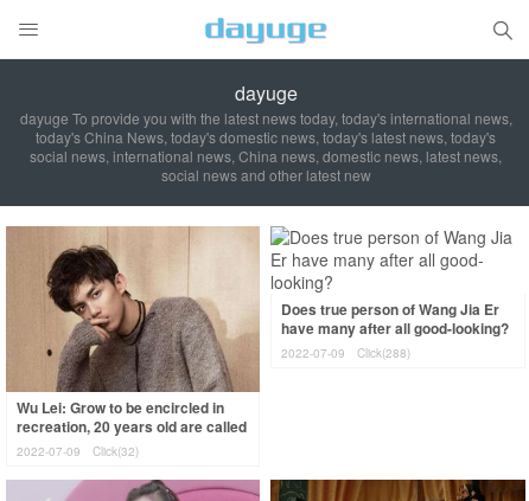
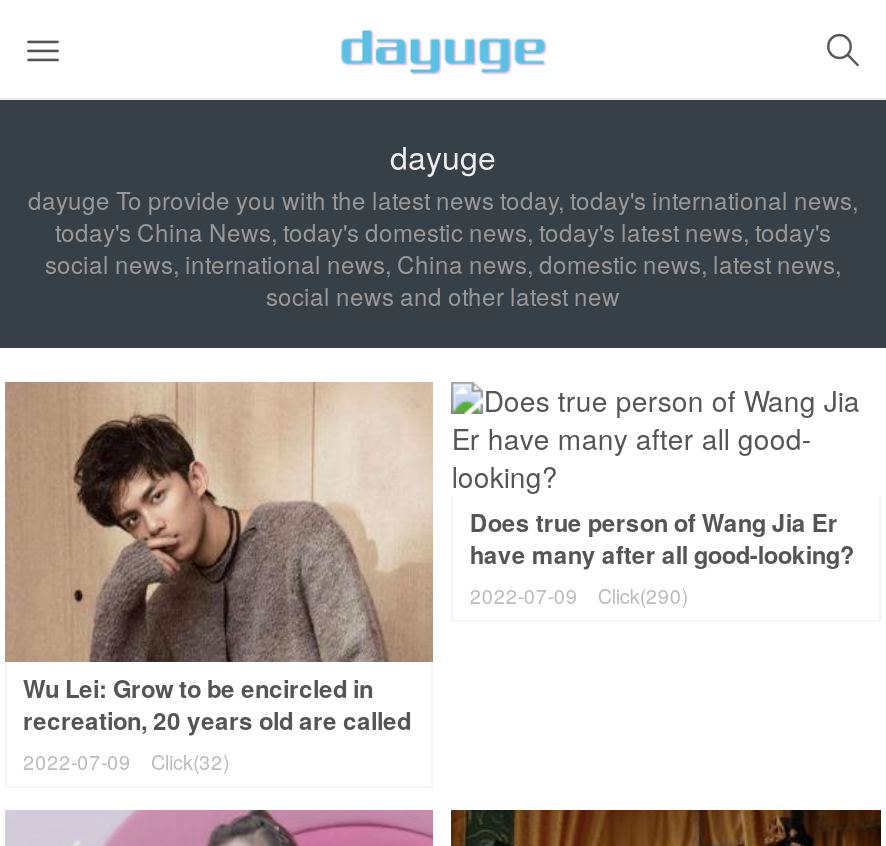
- 2022-07-09 Click(288)
+ 2022-07-09 Click(290)
